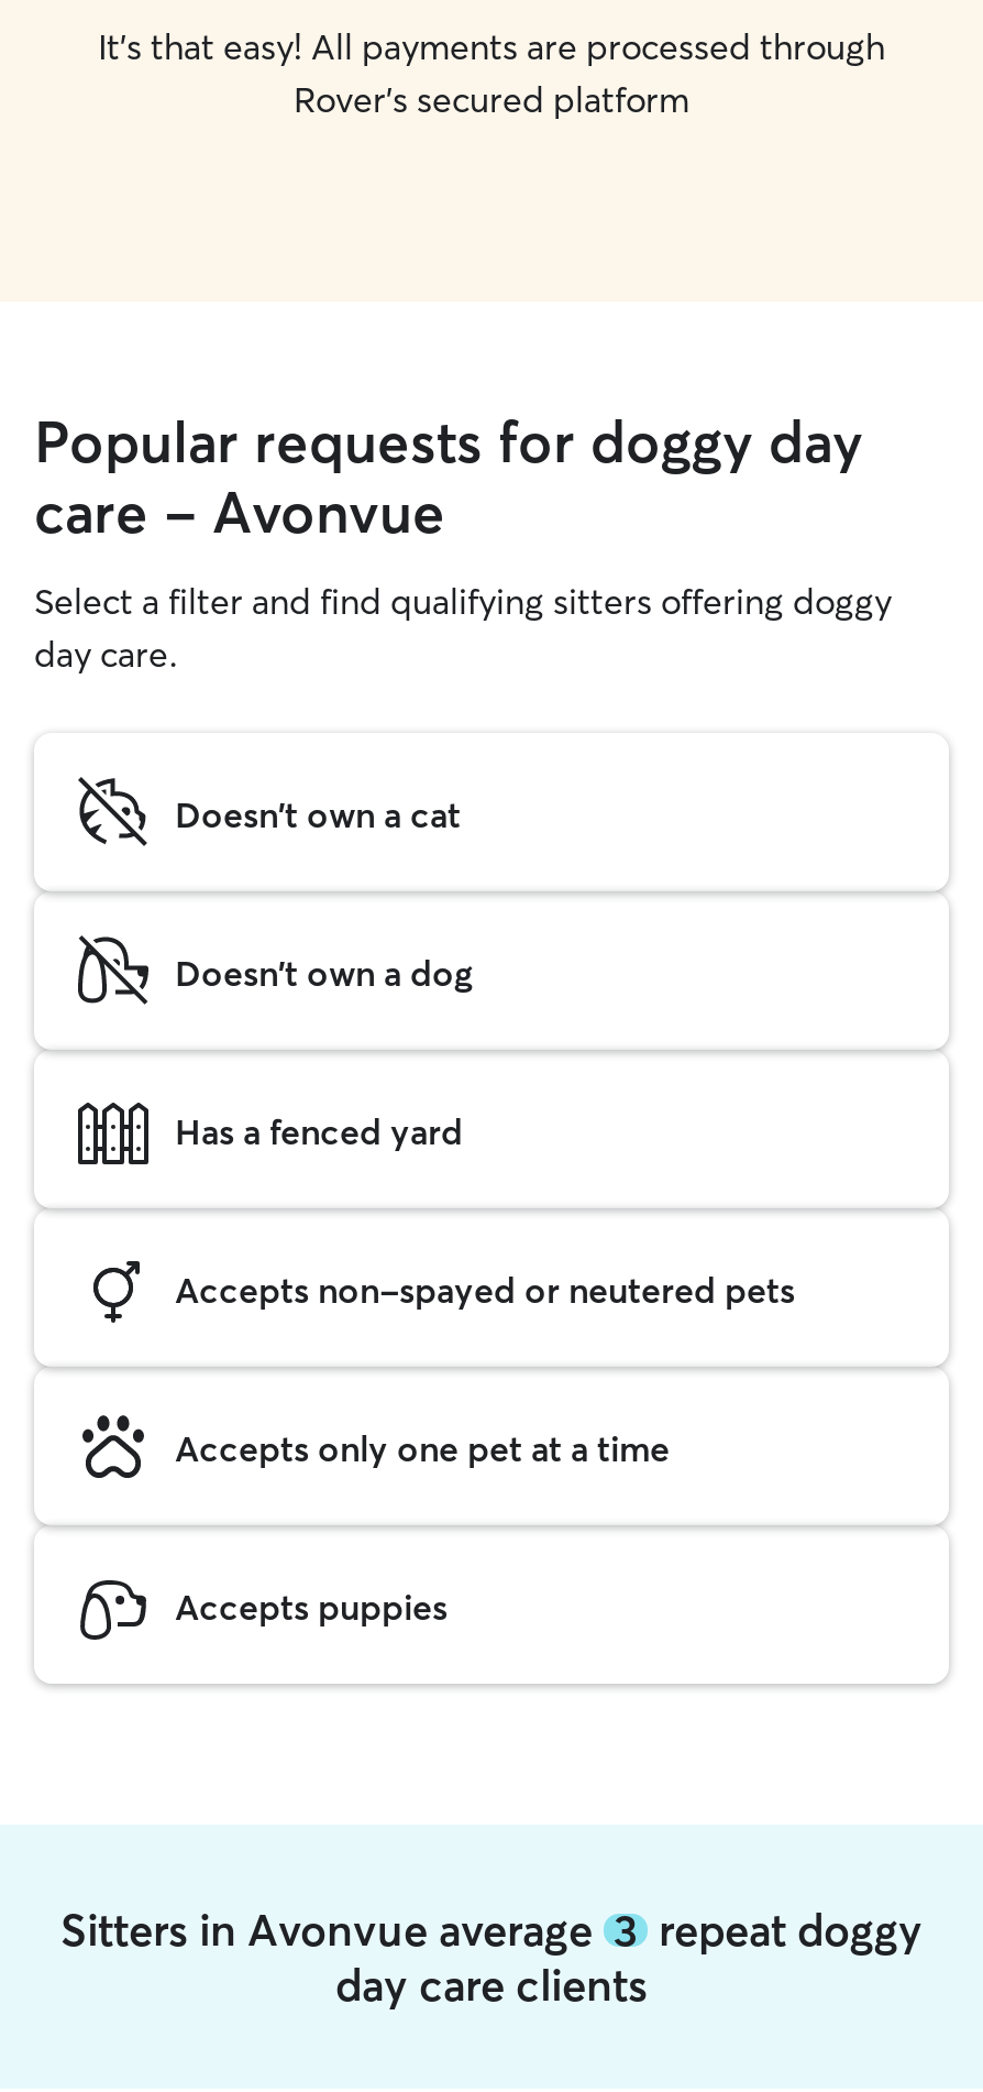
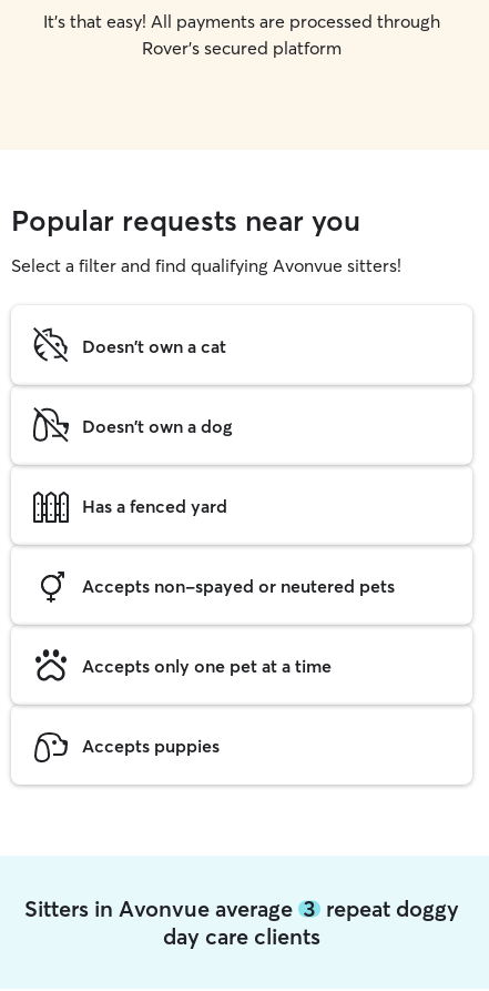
- Popular requests for doggy day
- care - Avonvue
- Select a filter and find qualifying sitters offering doggy
- day care.
+ Popular requests near you
+ Select a filter and find qualifying Avonvue sitters!
